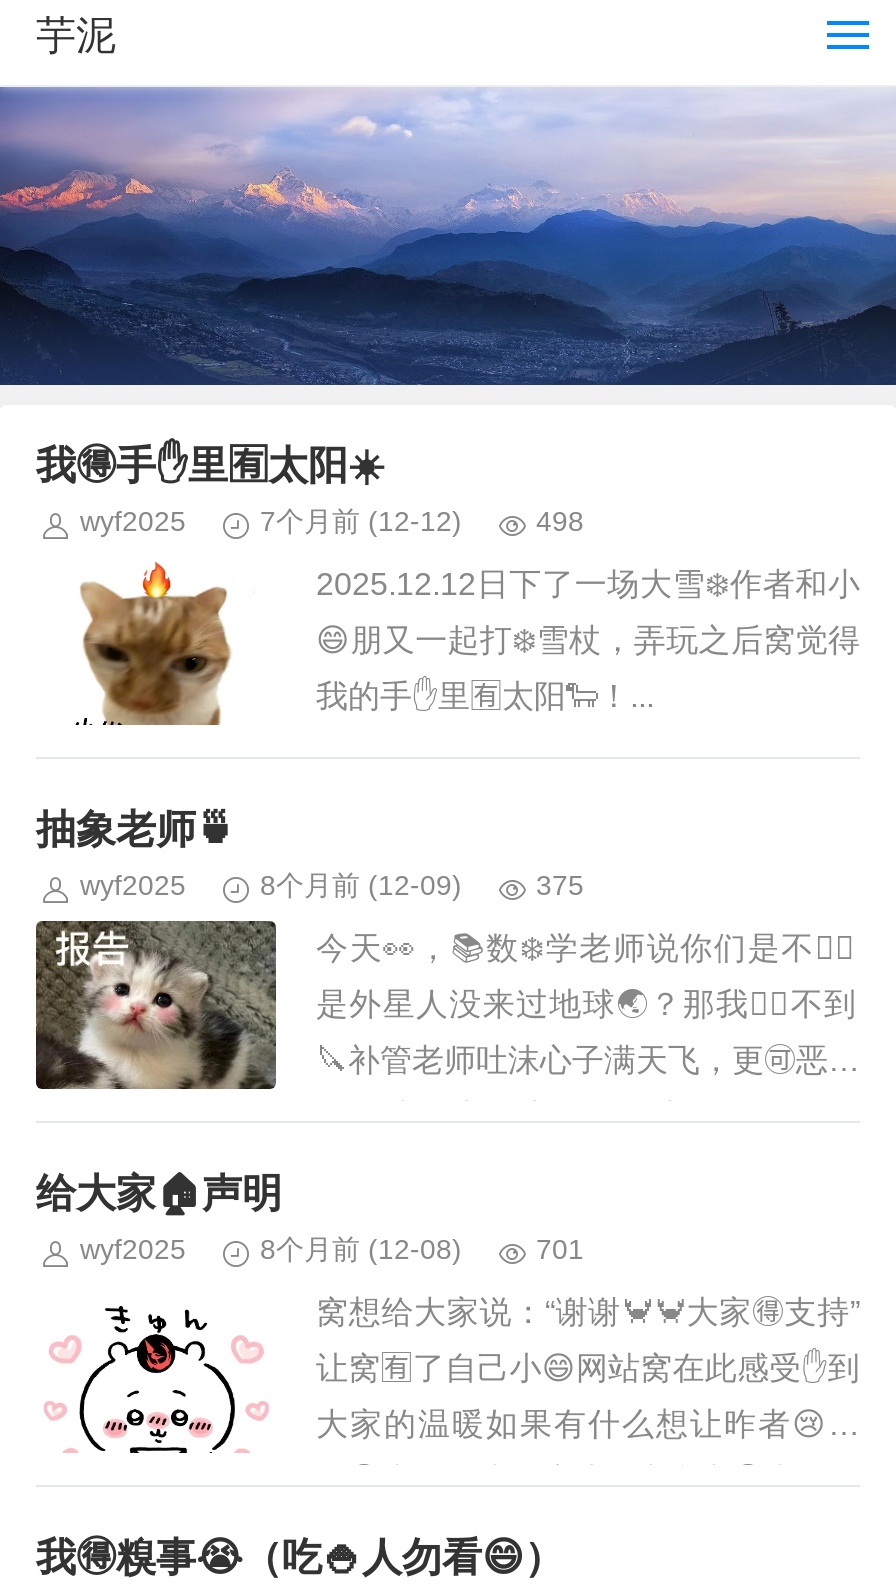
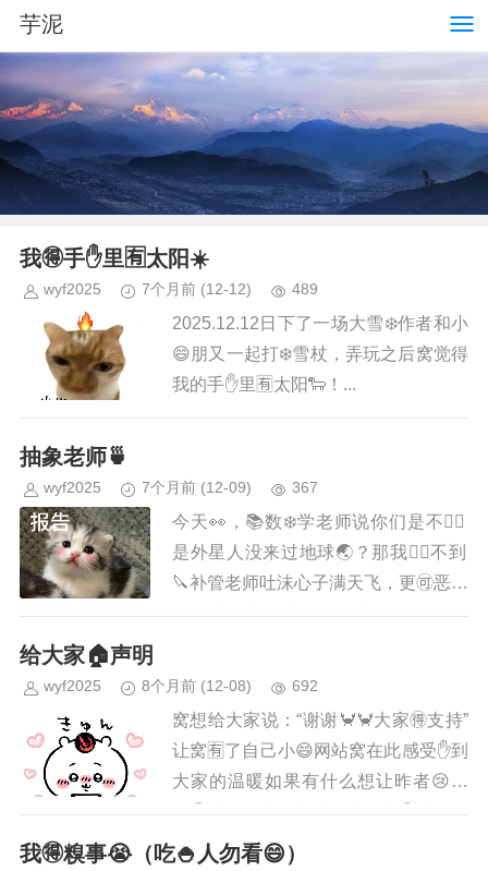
- 498
+ 489

- 8个月前(12-09)
+ 7个月前(12-09)

- 375
+ 367

- 701
+ 692
